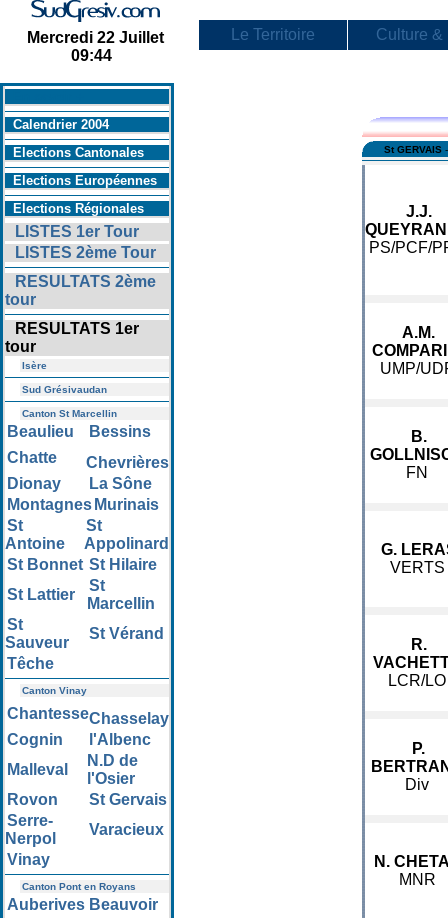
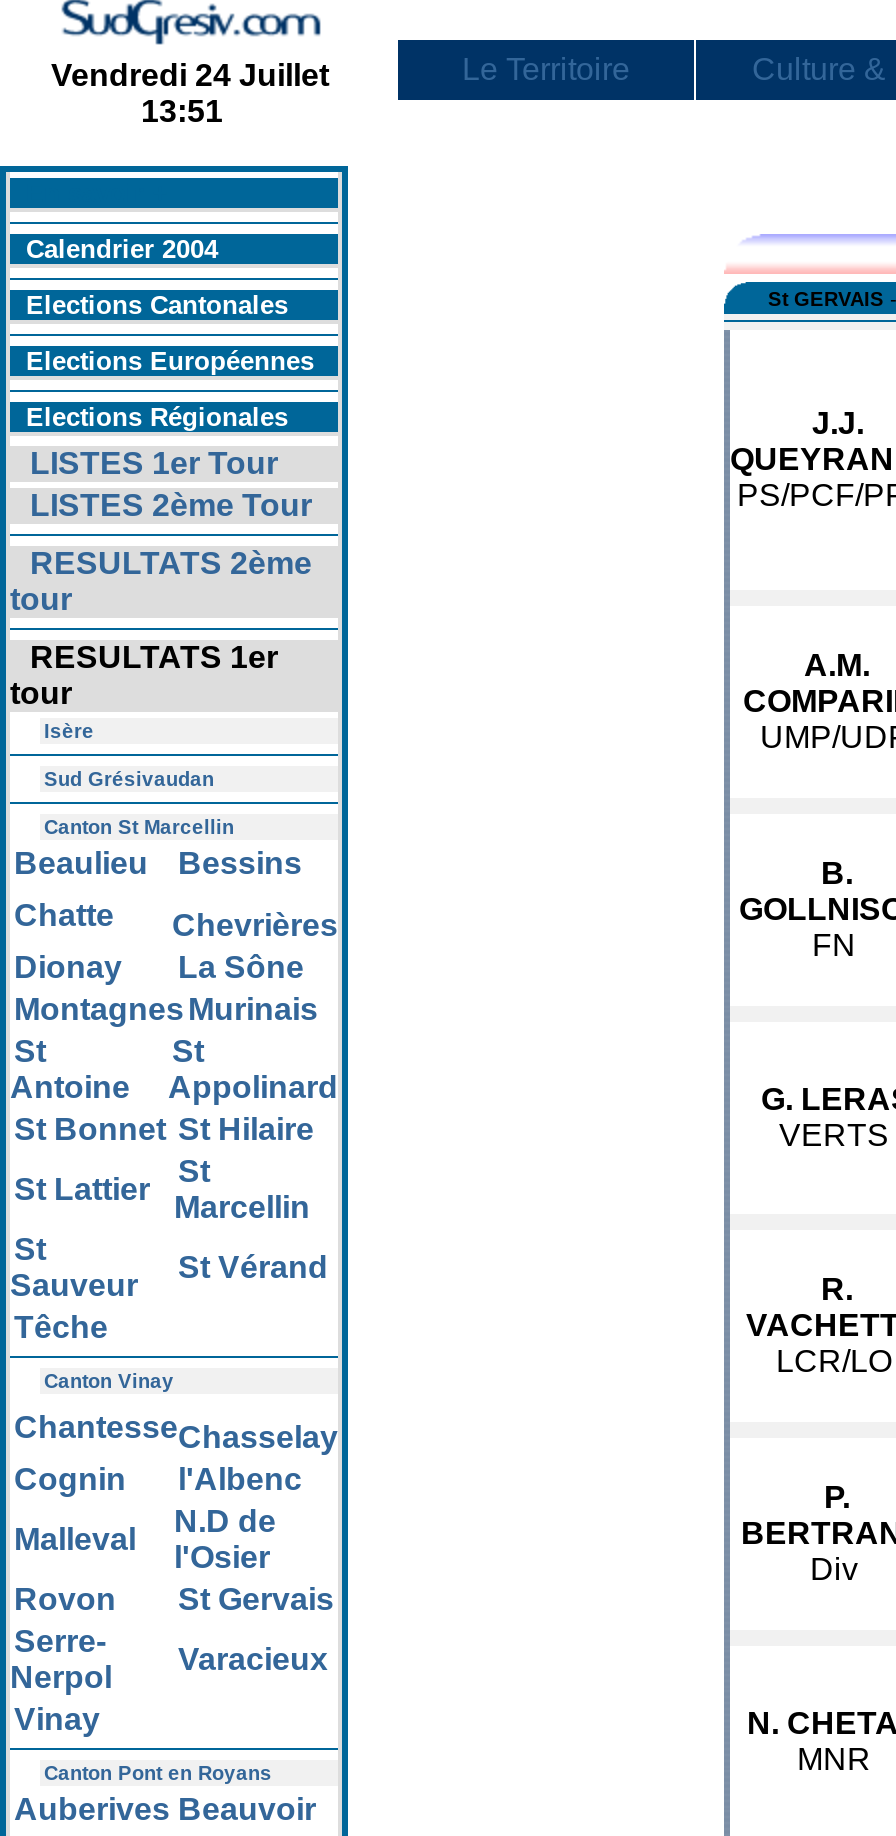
- Mercredi 22 Juillet
+ Vendredi 24 Juillet

- 09:44
+ 13:51
